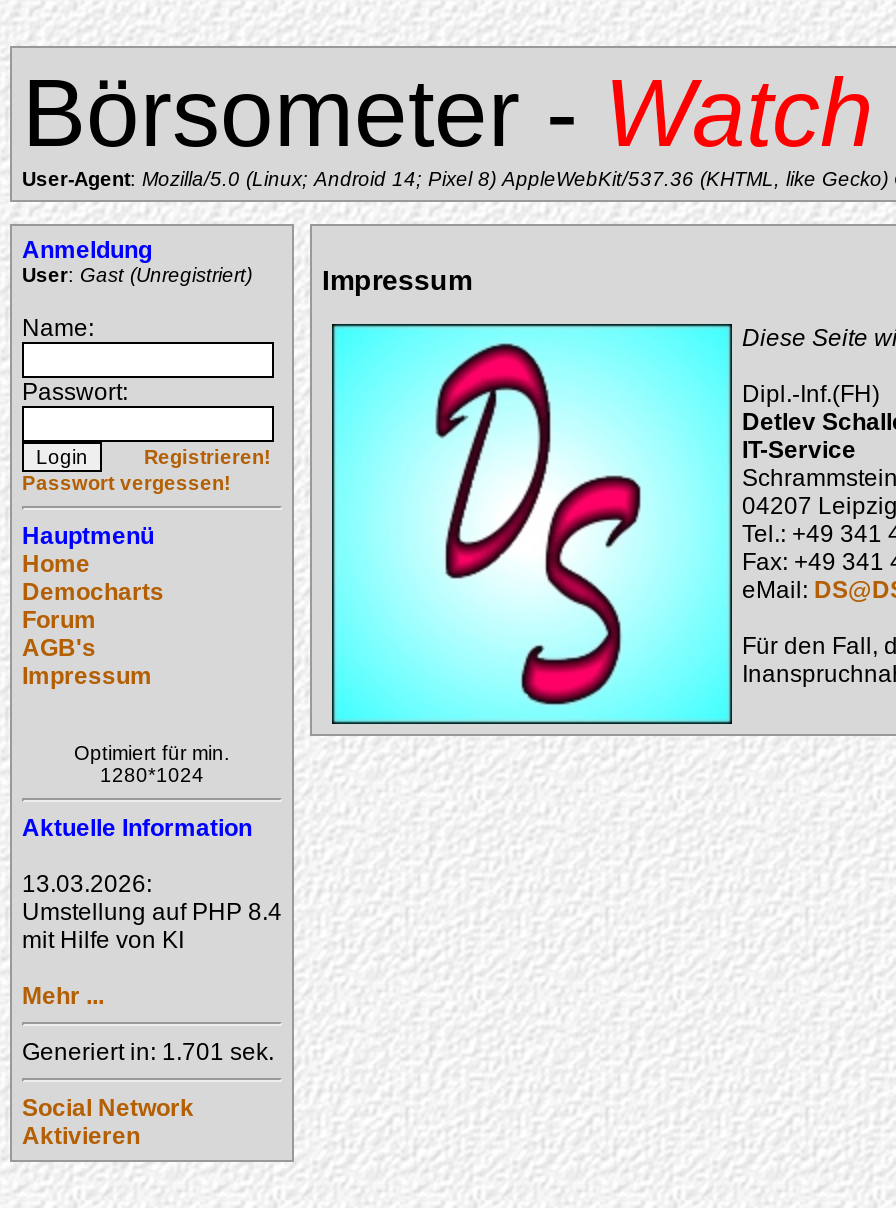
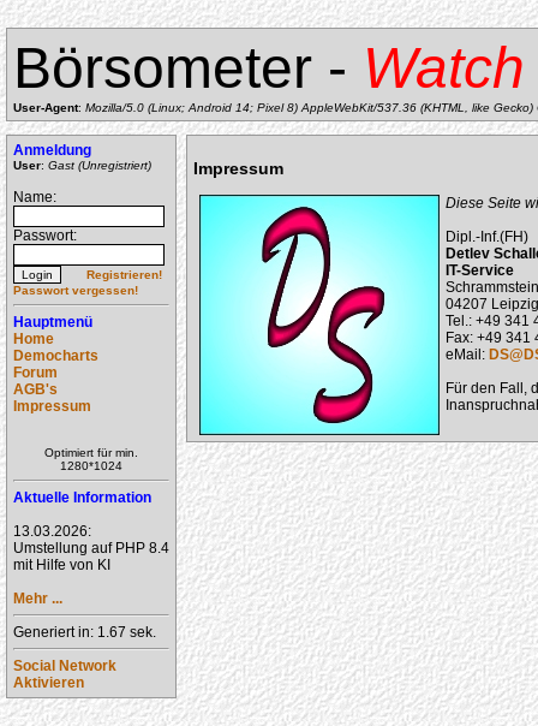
- Generiert in: 1.701 sek.
+ Generiert in: 1.67 sek.
